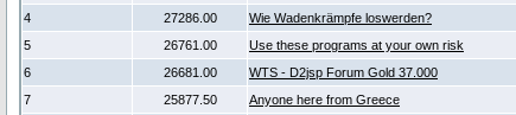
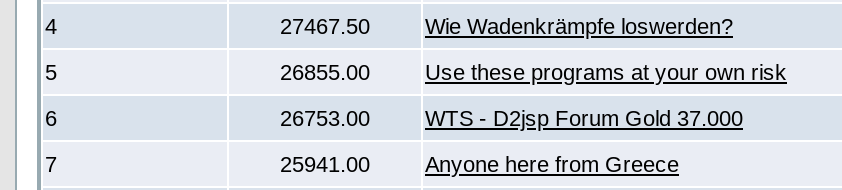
- 27286.00
+ 27467.50

- 26761.00
+ 26855.00

- 26681.00
+ 26753.00

- 25877.50
+ 25941.00
